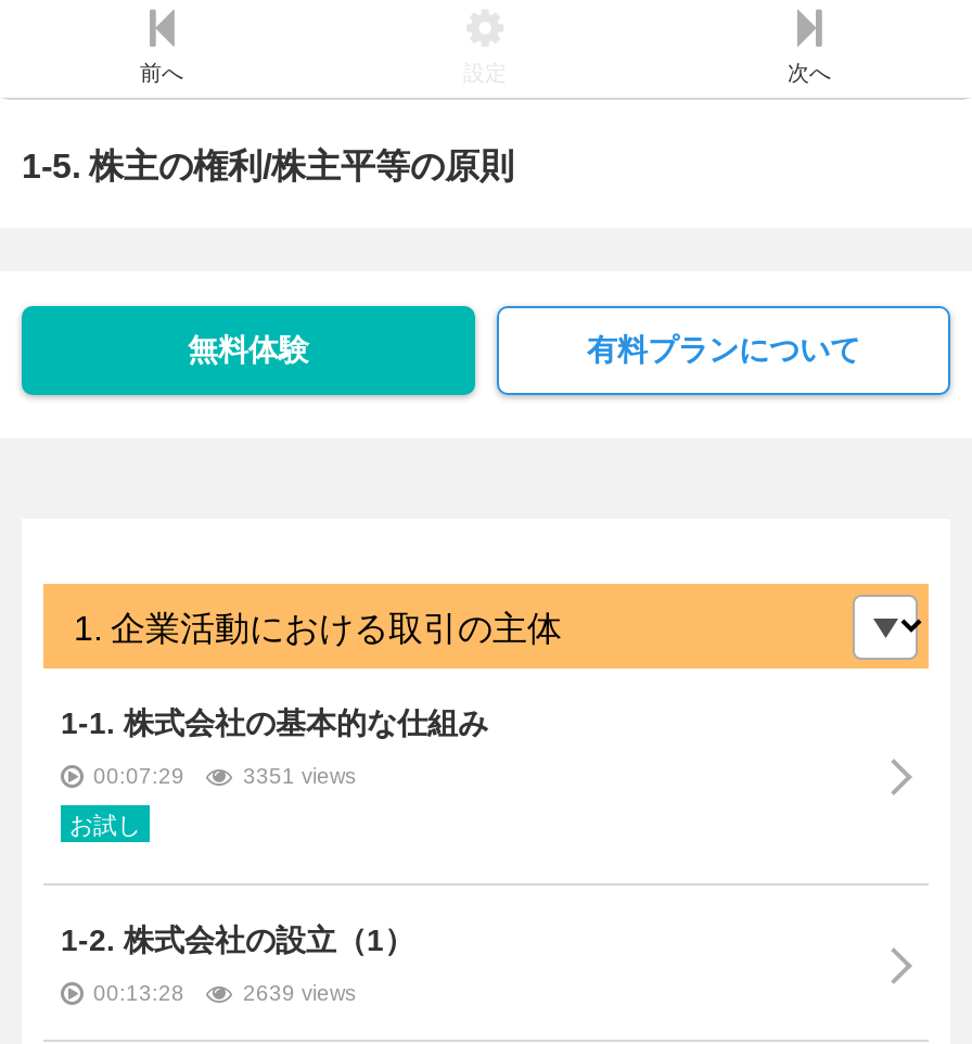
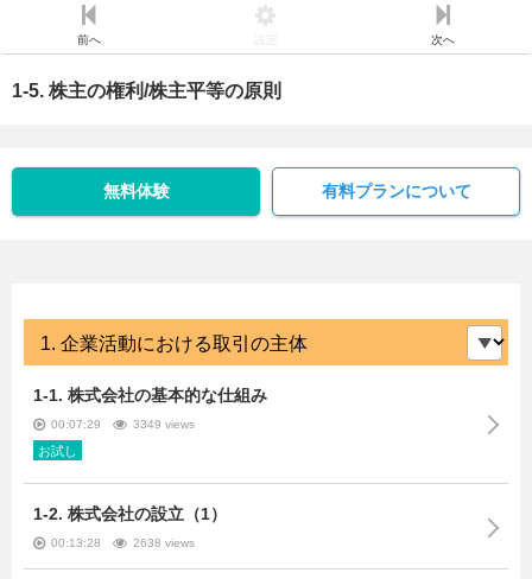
- 3351 views
+ 3349 views

- 2639 views
+ 2638 views
